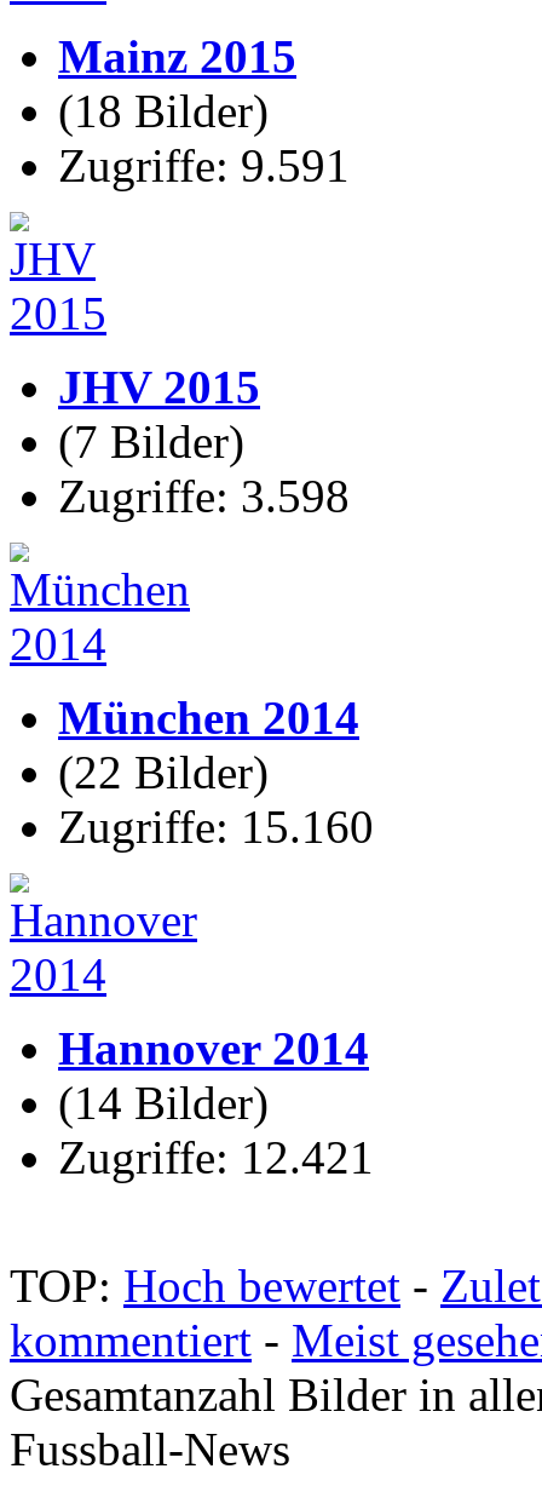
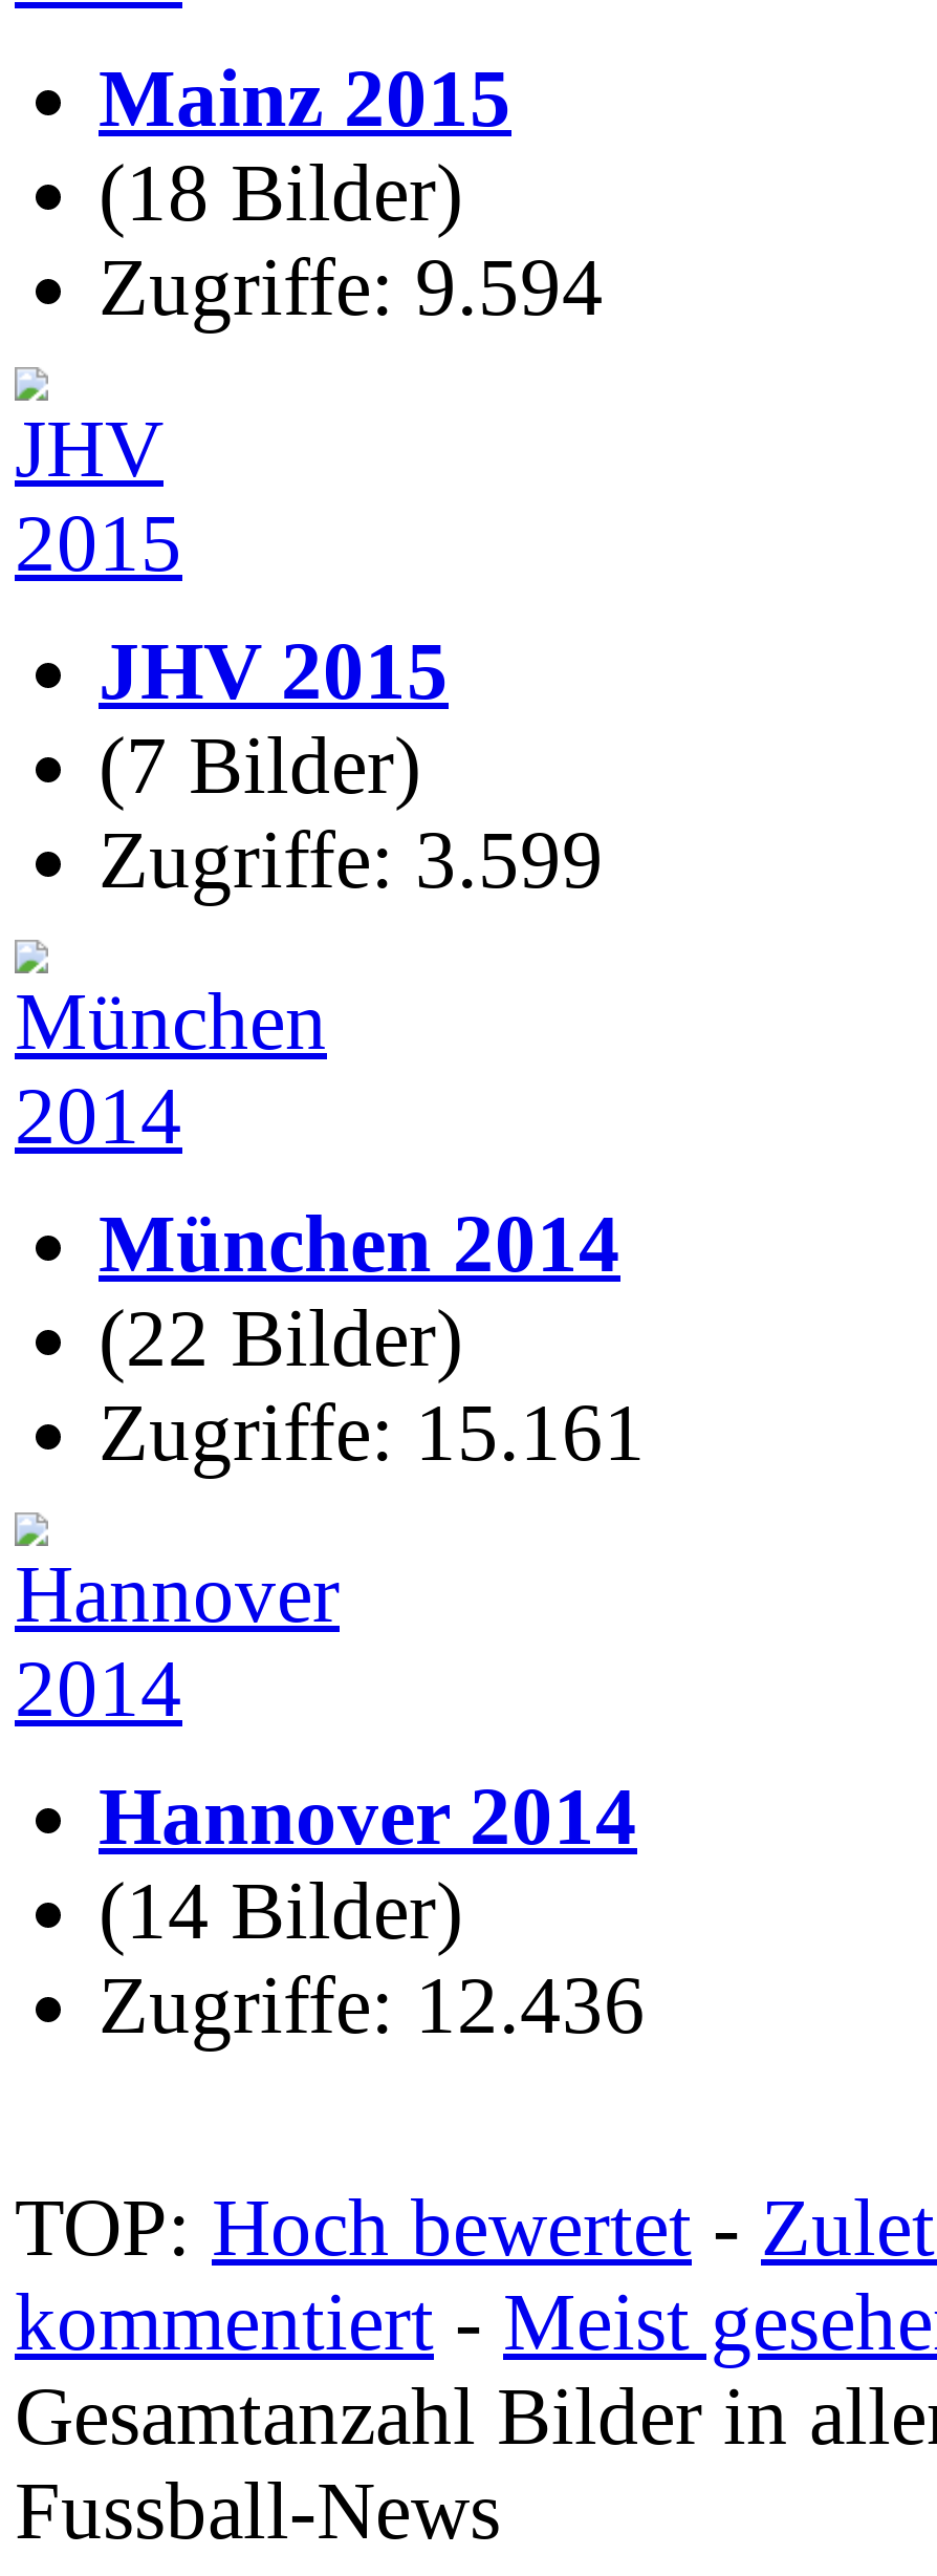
- Zugriffe: 9.591
+ Zugriffe: 9.594

- Zugriffe: 3.598
+ Zugriffe: 3.599

- Zugriffe: 15.160
+ Zugriffe: 15.161

- Zugriffe: 12.421
+ Zugriffe: 12.436
